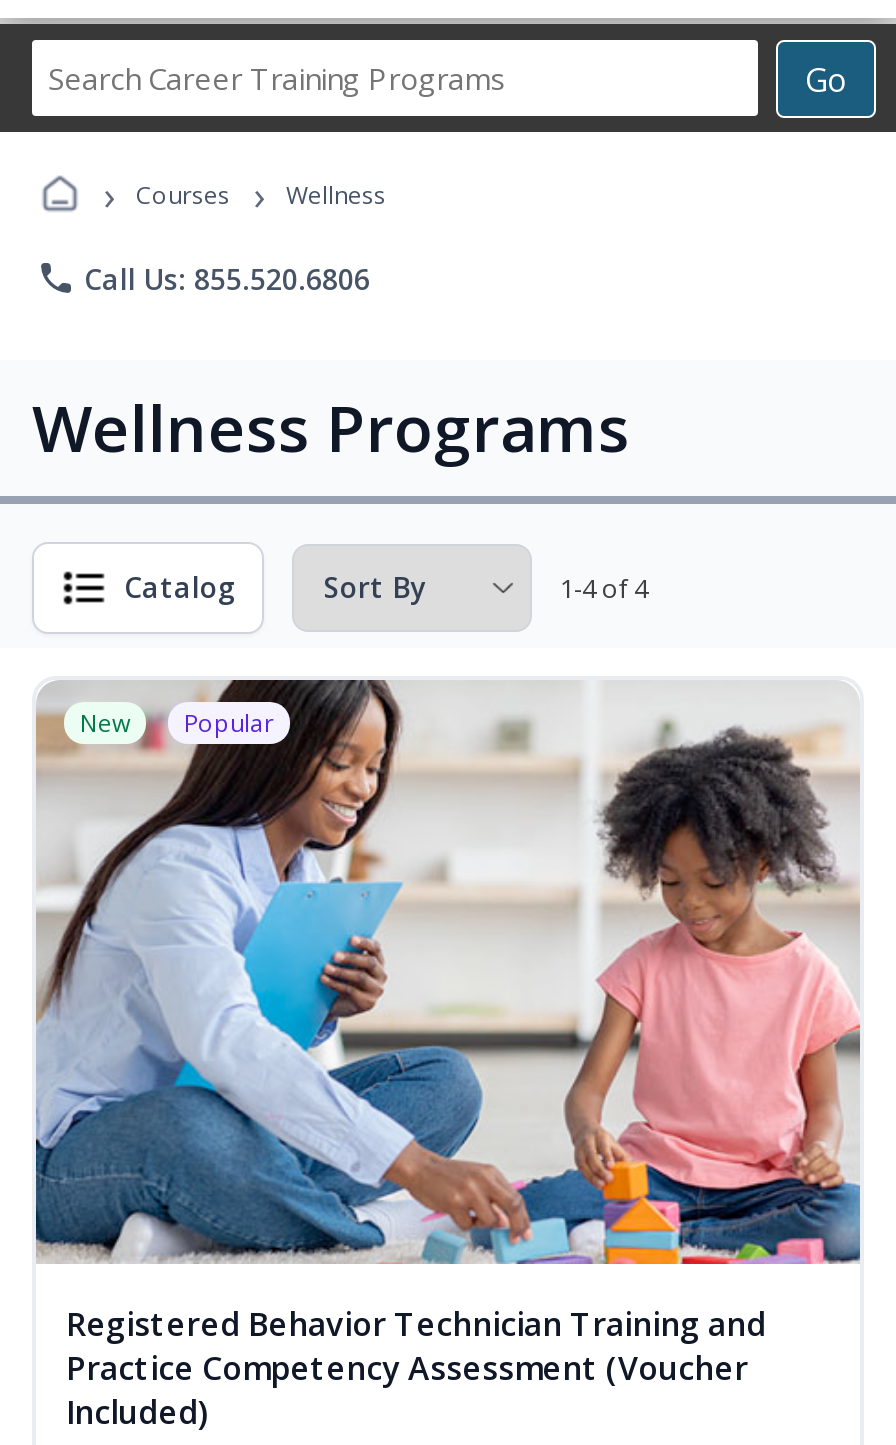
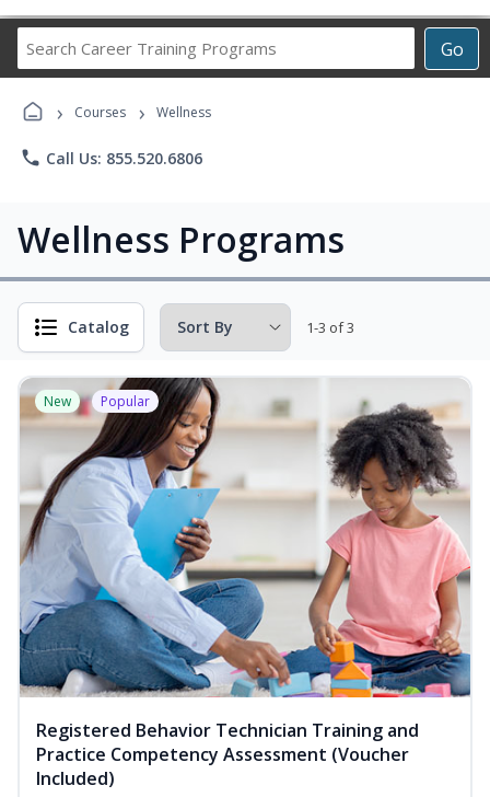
- 1-4 of 4
+ 1-3 of 3
